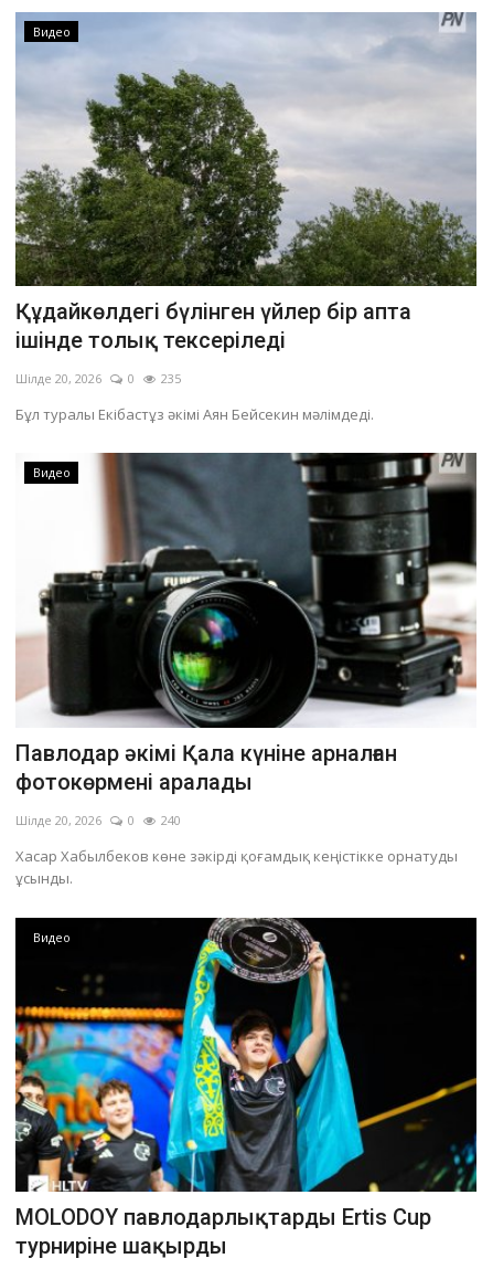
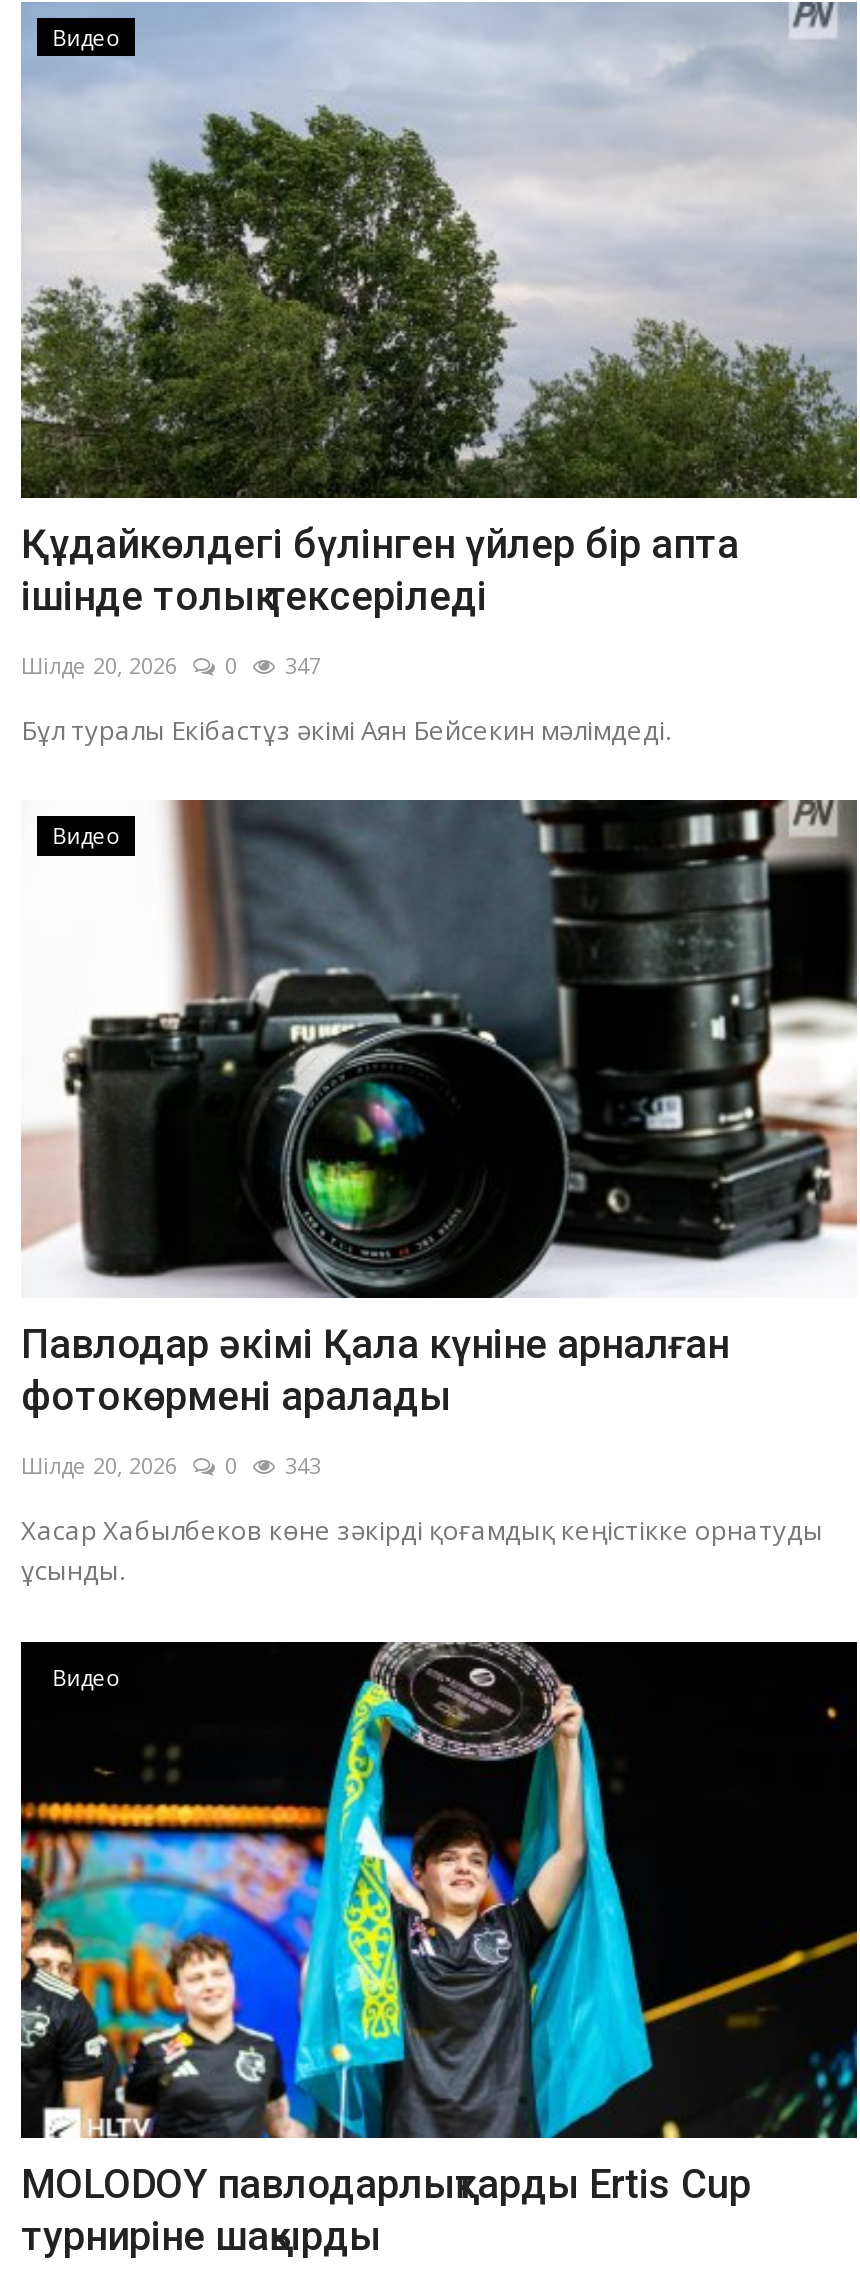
- Шілде 20, 2026 0 235
+ Шілде 20, 2026 0 347

- Шілде 20, 2026 0 240
+ Шілде 20, 2026 0 343
